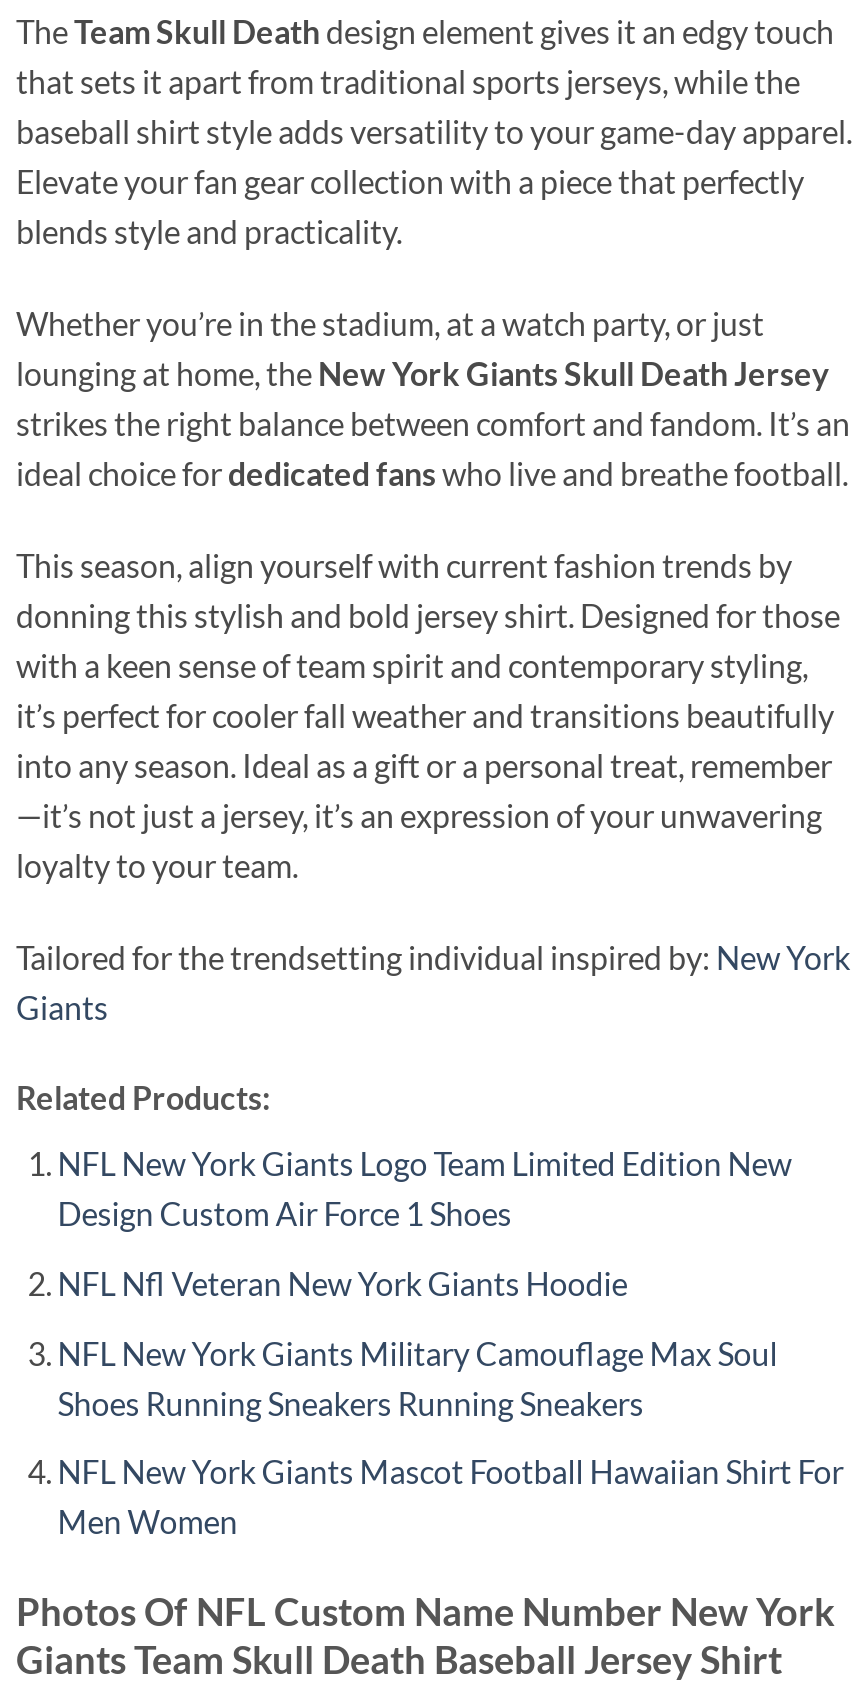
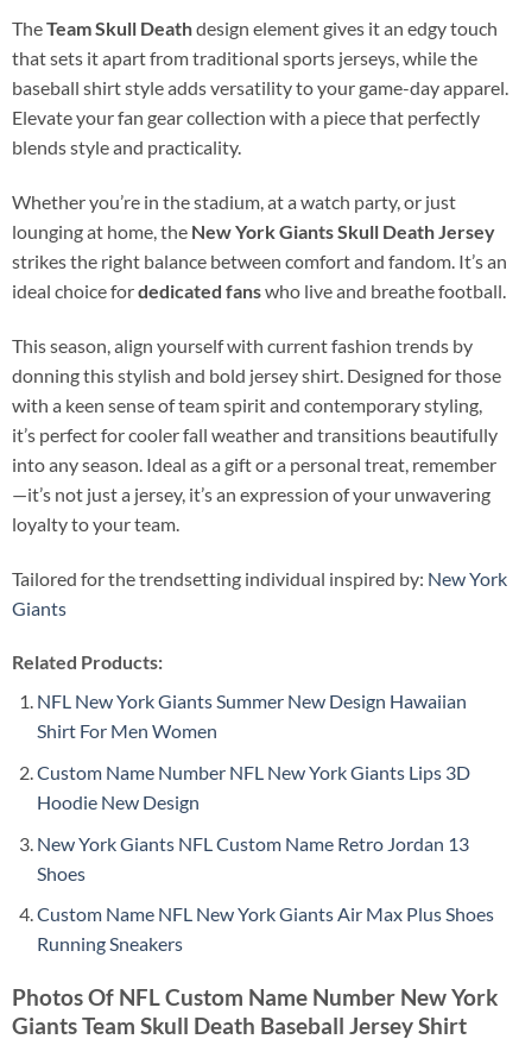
- NFL New York Giants Logo Team Limited Edition New
- Design Custom Air Force 1 Shoes
+ NFL New York Giants Summer New Design Hawaiian
+ Shirt For Men Women

- NFL Nfl Veteran New York Giants Hoodie
+ Custom Name Number NFL New York Giants Lips 3D
+ Hoodie New Design

- NFL New York Giants Military Camouflage Max Soul
- Shoes Running Sneakers Running Sneakers
+ New York Giants NFL Custom Name Retro Jordan 13
+ Shoes

- NFL New York Giants Mascot Football Hawaiian Shirt For
- Men Women
+ Custom Name NFL New York Giants Air Max Plus Shoes
+ Running Sneakers
